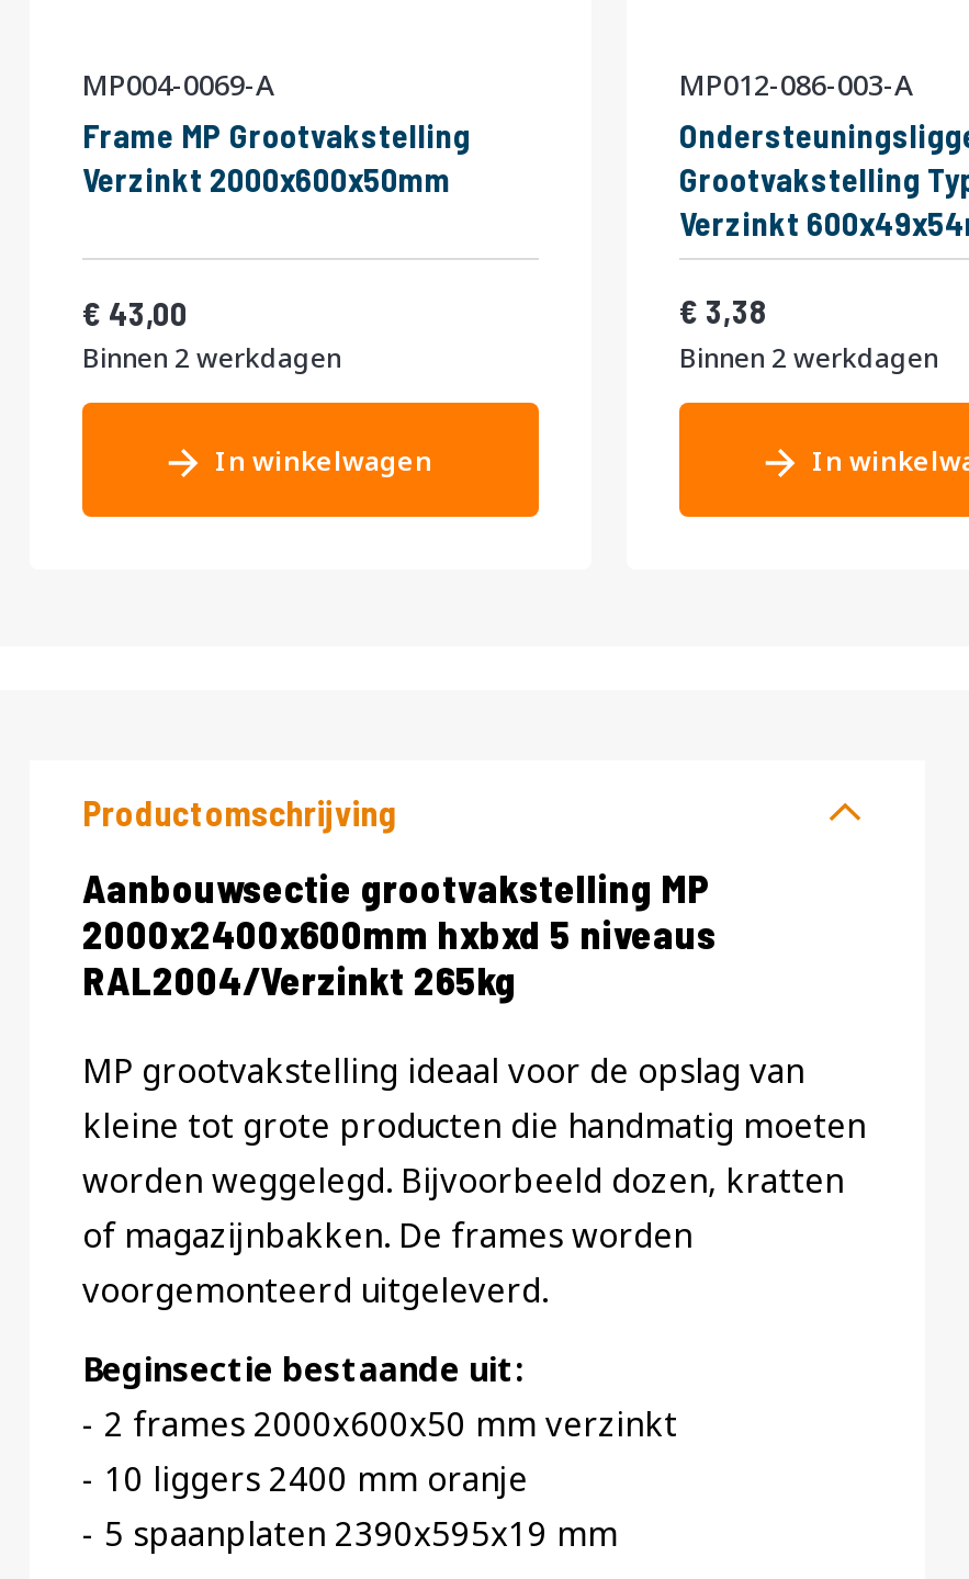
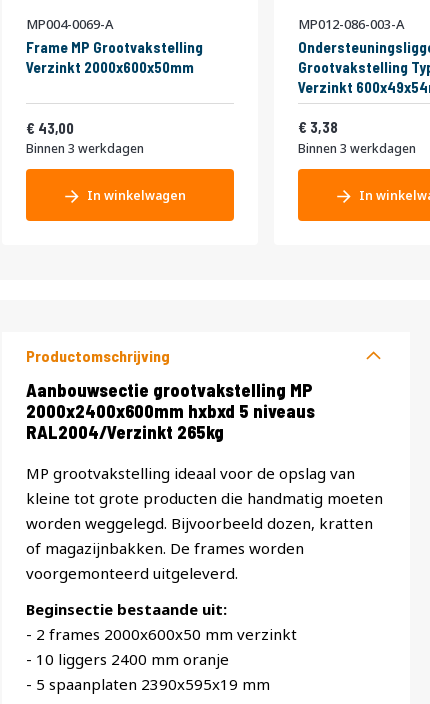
- Binnen 2 werkdagen
+ Binnen 3 werkdagen

- Binnen 2 werkdagen
+ Binnen 3 werkdagen
